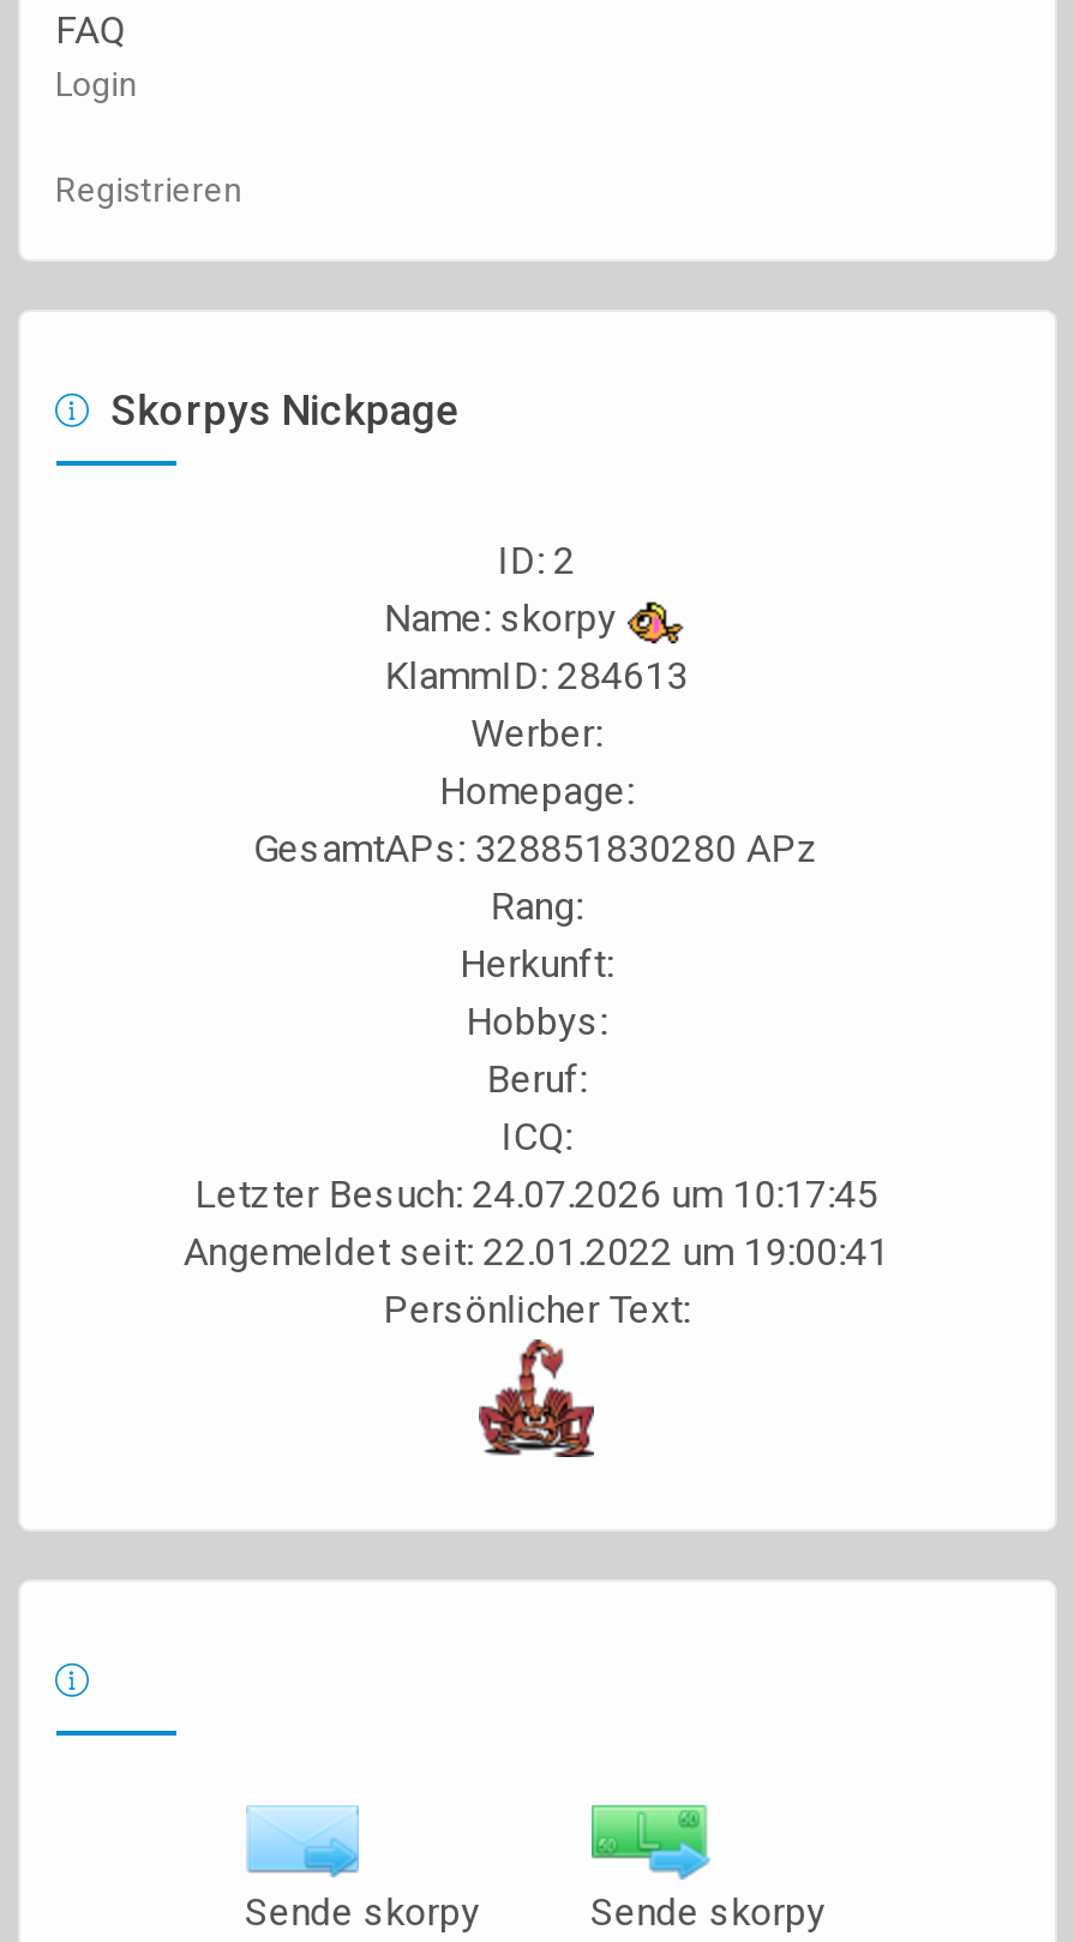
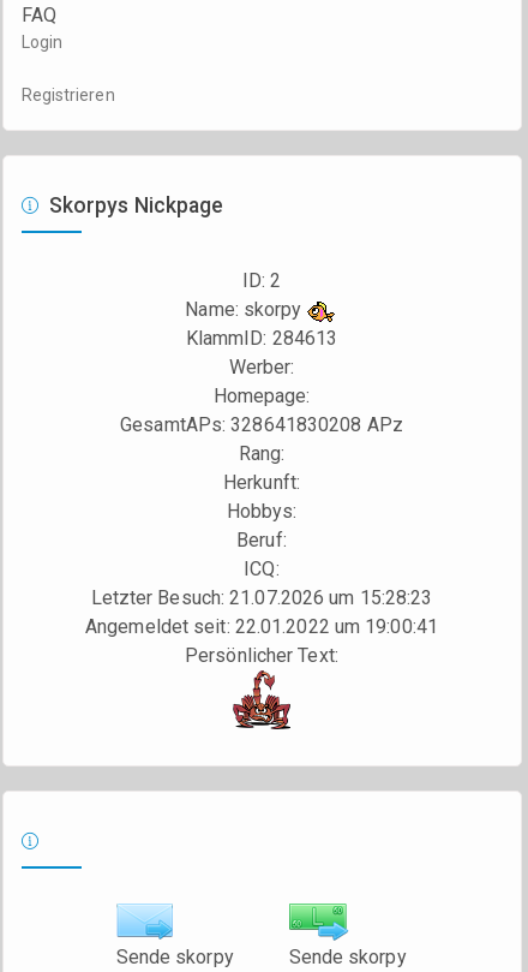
- GesamtAPs: 328851830280 APz
+ GesamtAPs: 328641830208 APz

- Letzter Besuch: 24.07.2026 um 10:17:45
+ Letzter Besuch: 21.07.2026 um 15:28:23
